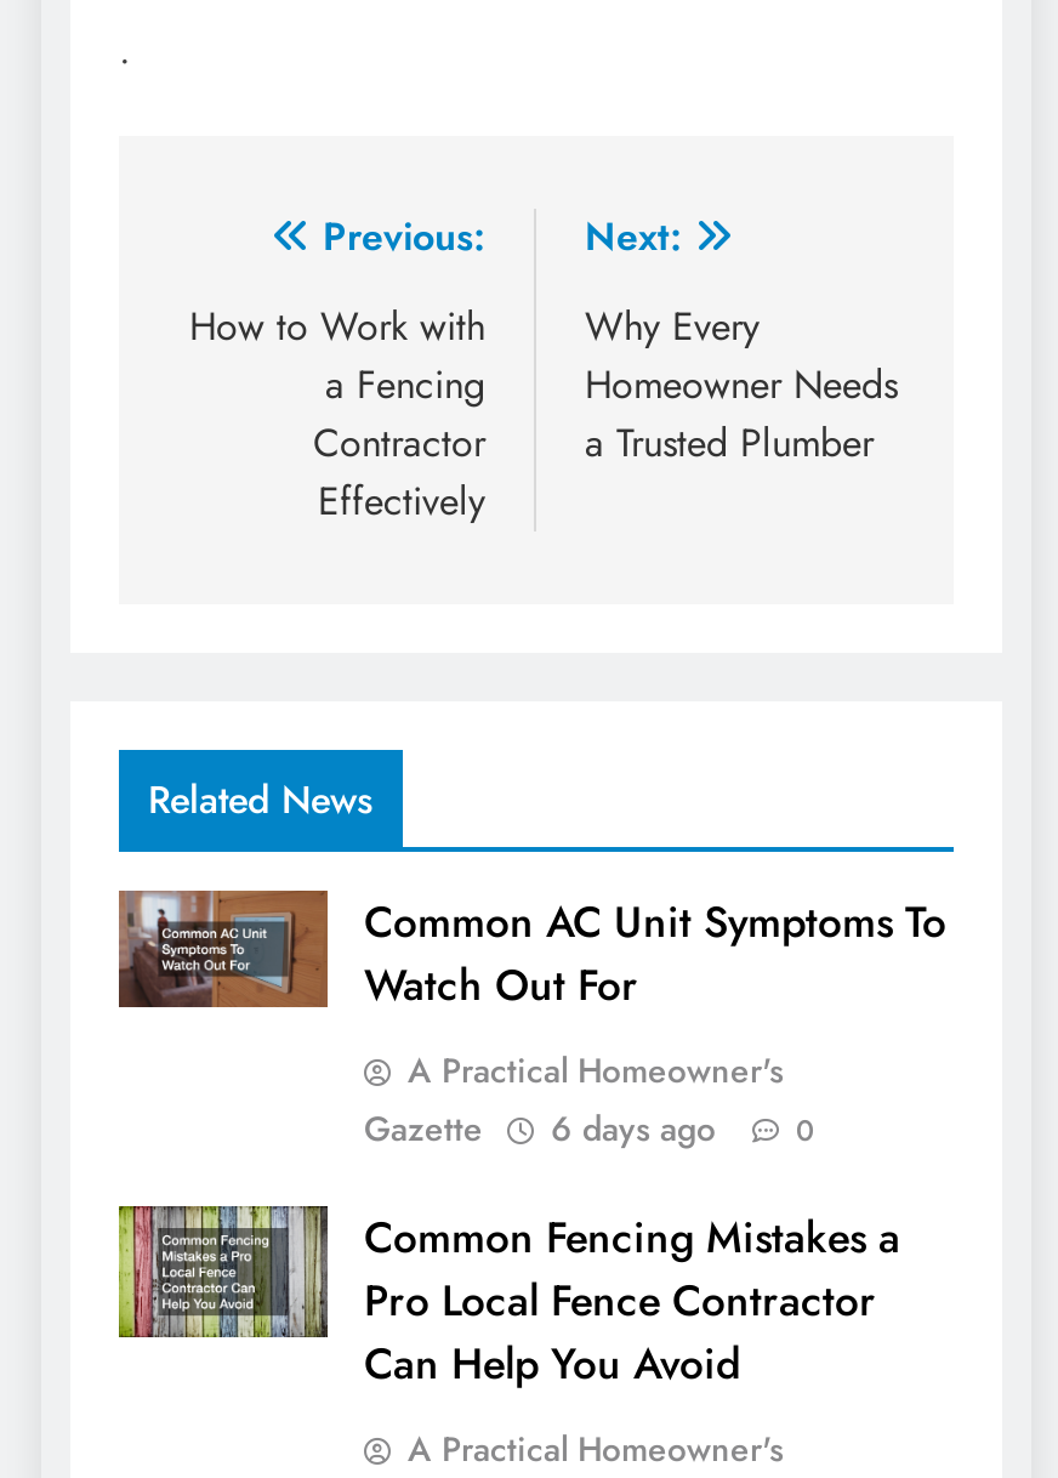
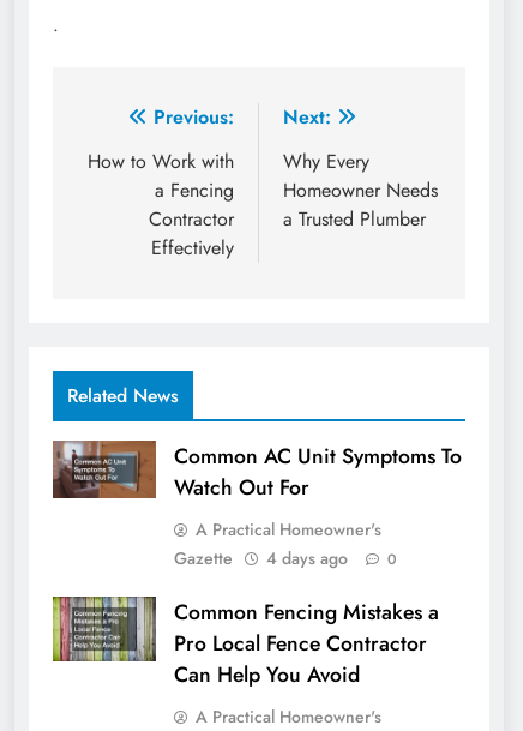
- Gazette 6 days ago 0
+ Gazette 4 days ago 0
